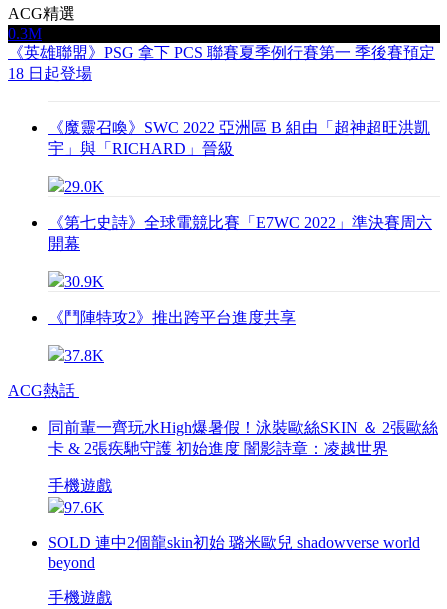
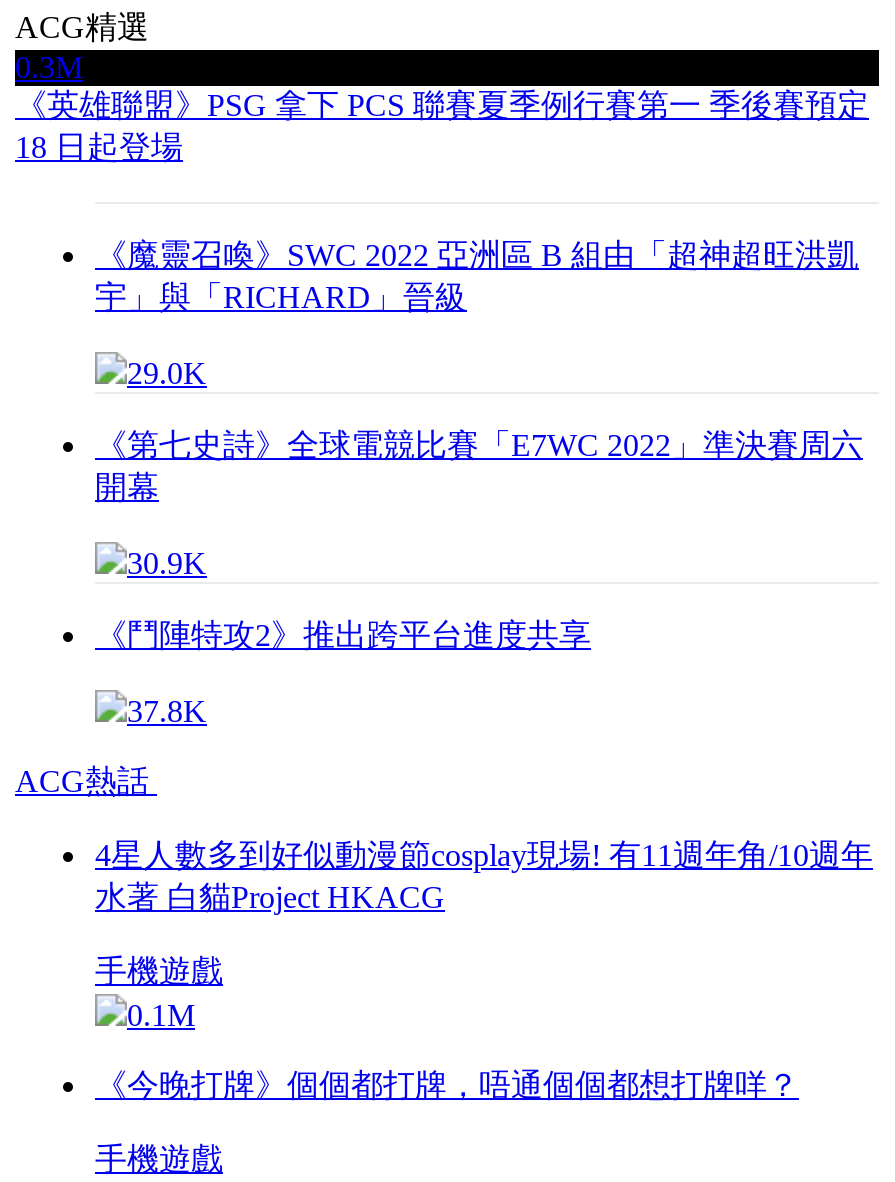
- 同前輩一齊玩水High爆暑假！泳裝歐絲SKIN ＆ 2張歐絲
- 卡 & 2張疾馳守護 初始進度 闇影詩章：凌越世界
+ 4星人數多到好似動漫節cosplay現場! 有11週年角/10週年
+ 水著 白貓Project HKACG

- 97.6K
+ 0.1M

- SOLD 連中2個龍skin初始 璐米歐兒 shadowverse world
- beyond
+ 《今晚打牌》個個都打牌，唔通個個都想打牌咩？
